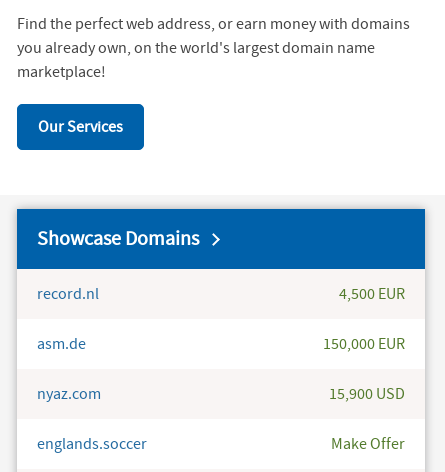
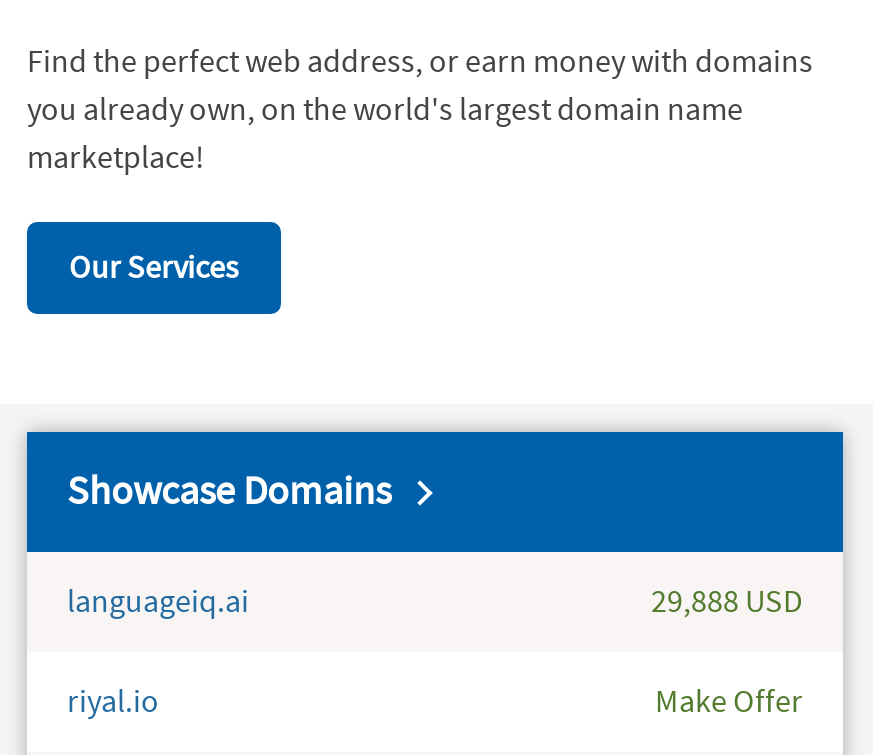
- record.nl
- 4,500 EUR
- asm.de
- 150,000 EUR
- nyaz.com
- 15,900 USD
- englands.soccer
+ languageiq.ai
+ 29,888 USD
+ riyal.io
